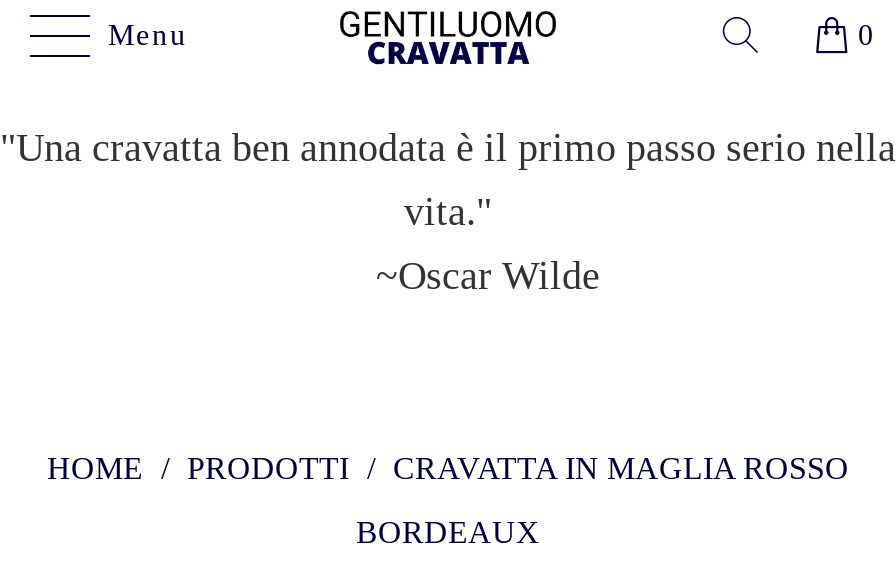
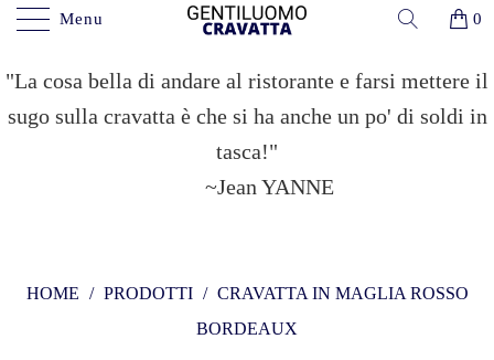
- "Una cravatta ben annodata è il primo passo serio nella
- vita."
- ~Oscar Wilde
+ "La cosa bella di andare al ristorante e farsi mettere il
+ sugo sulla cravatta è che si ha anche un po' di soldi in
+ tasca!"
+ ~Jean YANNE
